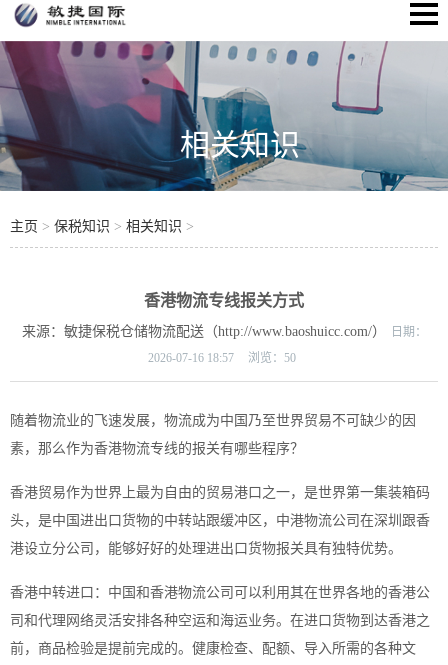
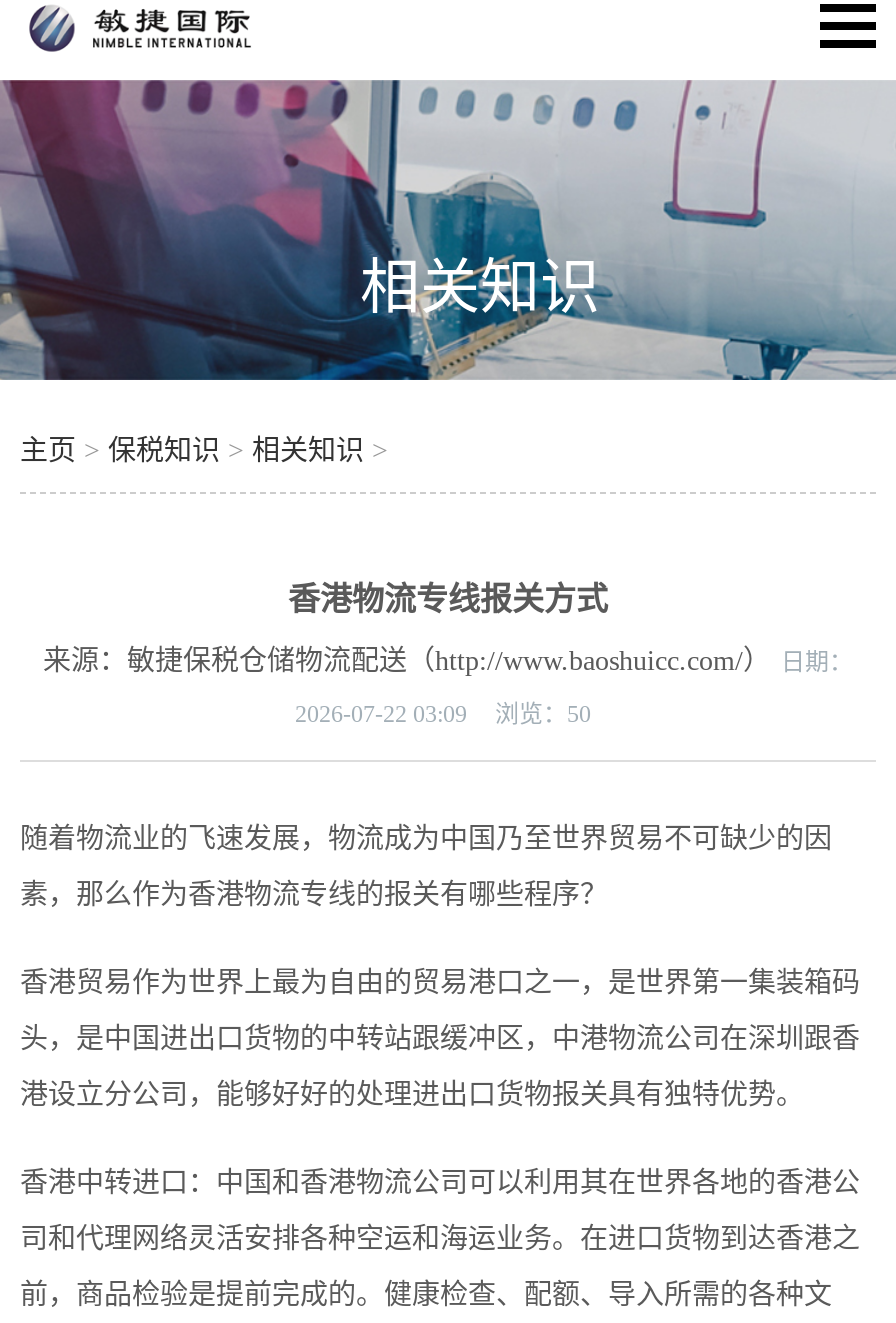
- 2026-07-16 18:57 浏览：50
+ 2026-07-22 03:09 浏览：50
